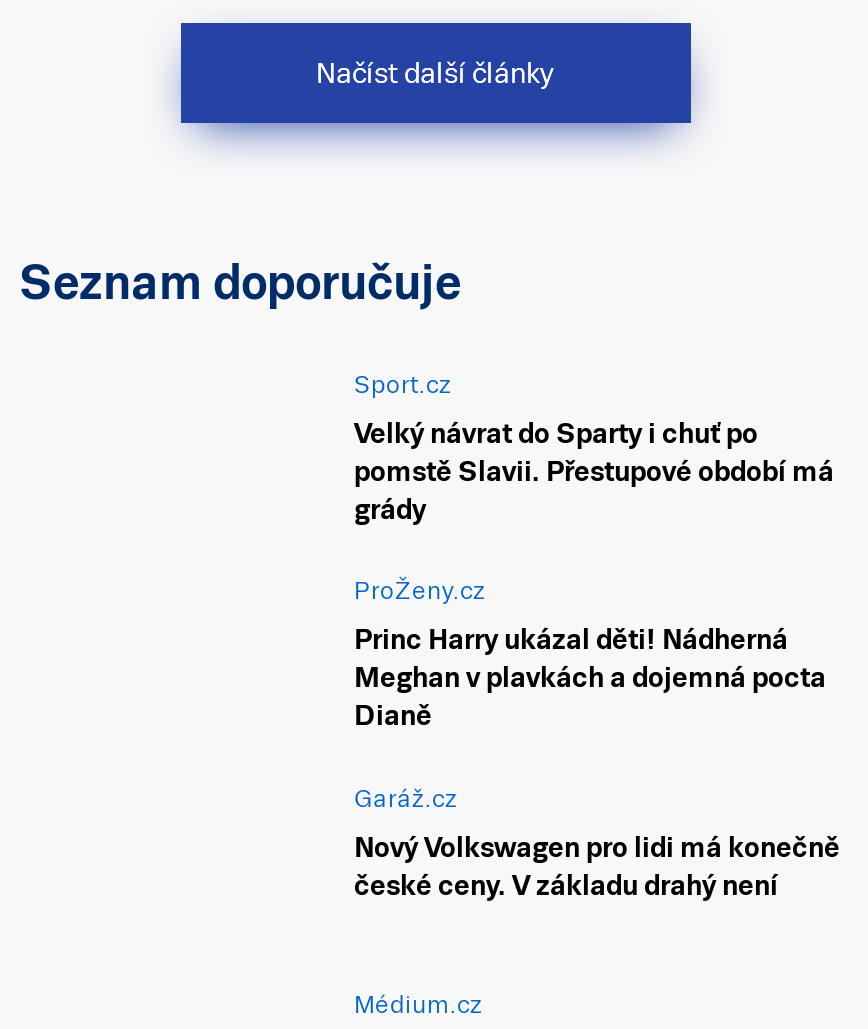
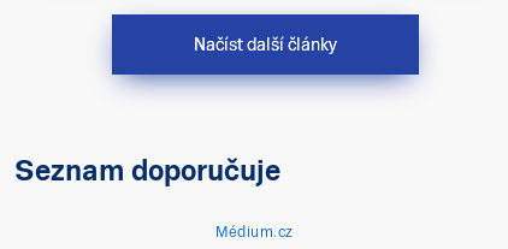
- Sport.cz
- Velký návrat do Sparty i chuť po
- pomstě Slavii. Přestupové období má
- grády
- ProŽeny.cz
- Princ Harry ukázal děti! Nádherná
- Meghan v plavkách a dojemná pocta
- Dianě
- Garáž.cz
- Nový Volkswagen pro lidi má konečně
- české ceny. V základu drahý není
